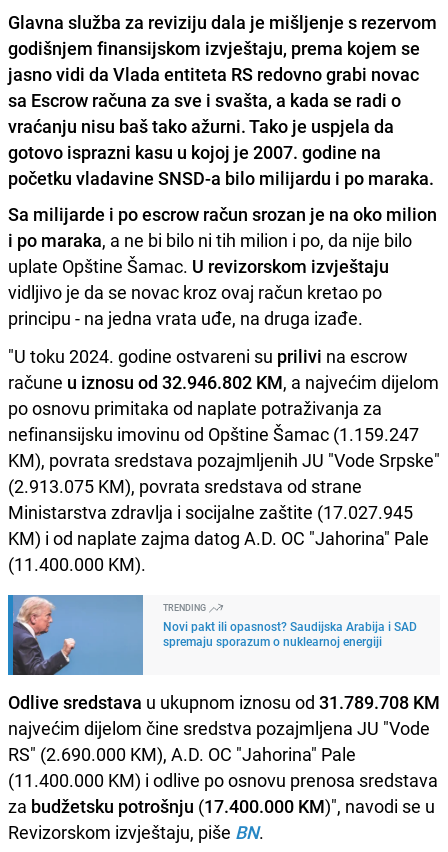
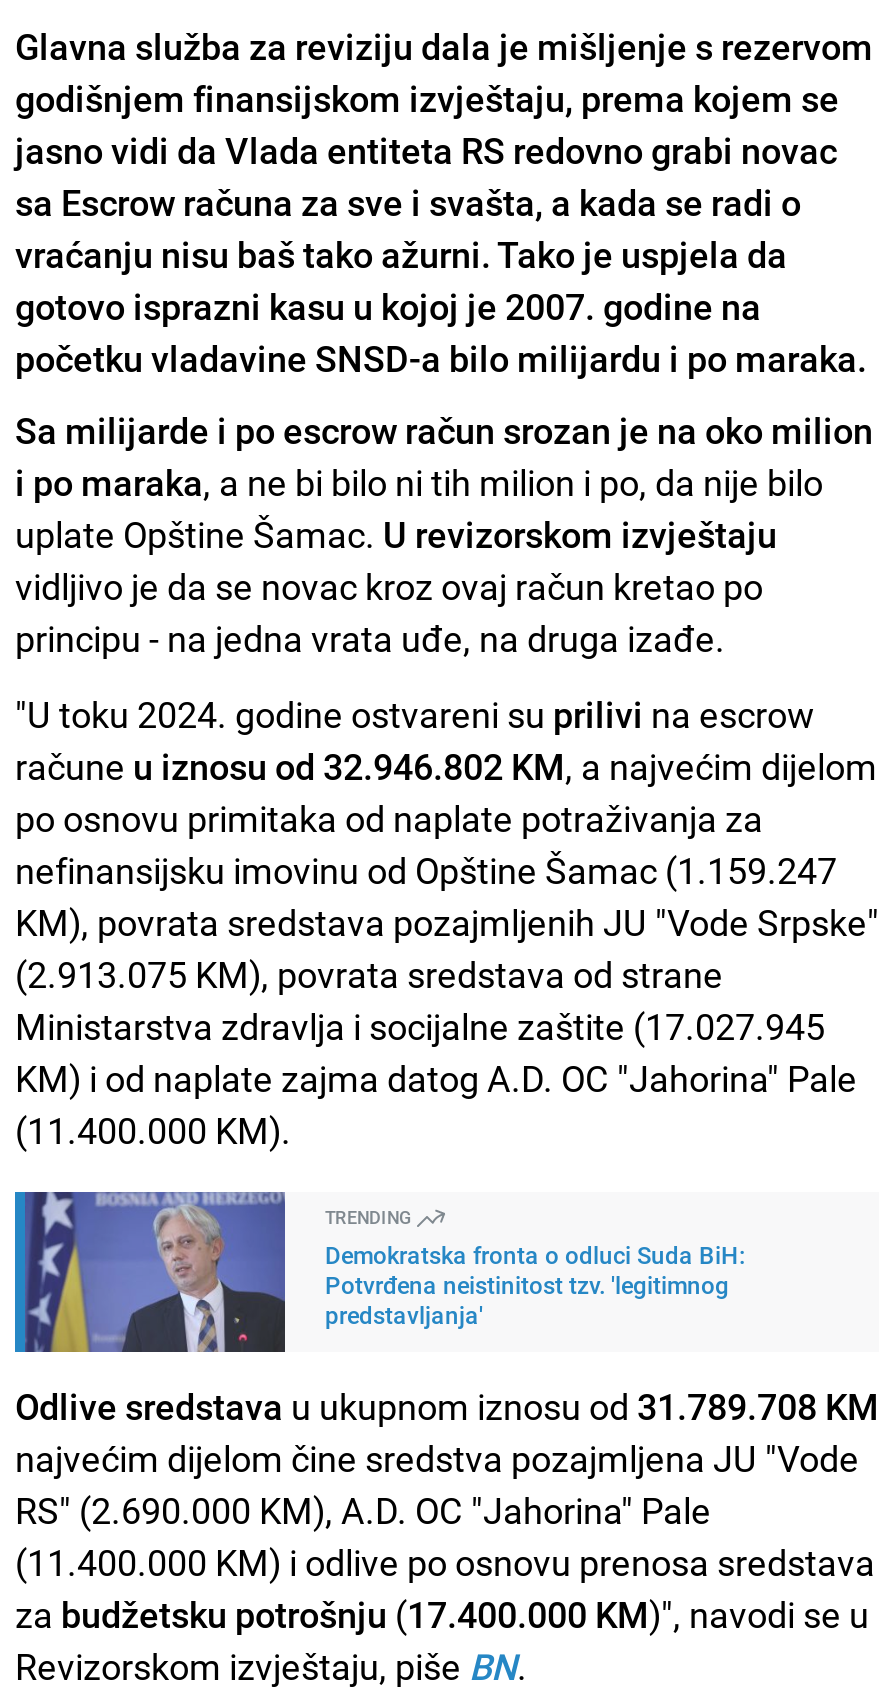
- [image]
- Novi pakt ili opasnost? Saudijska Arabija i SAD
- spremaju sporazum o nuklearnoj energiji
+ [image]
+ Demokratska fronta o odluci Suda BiH:
+ Potvrđena neistinitost tzv. 'legitimnog
+ predstavljanja'
